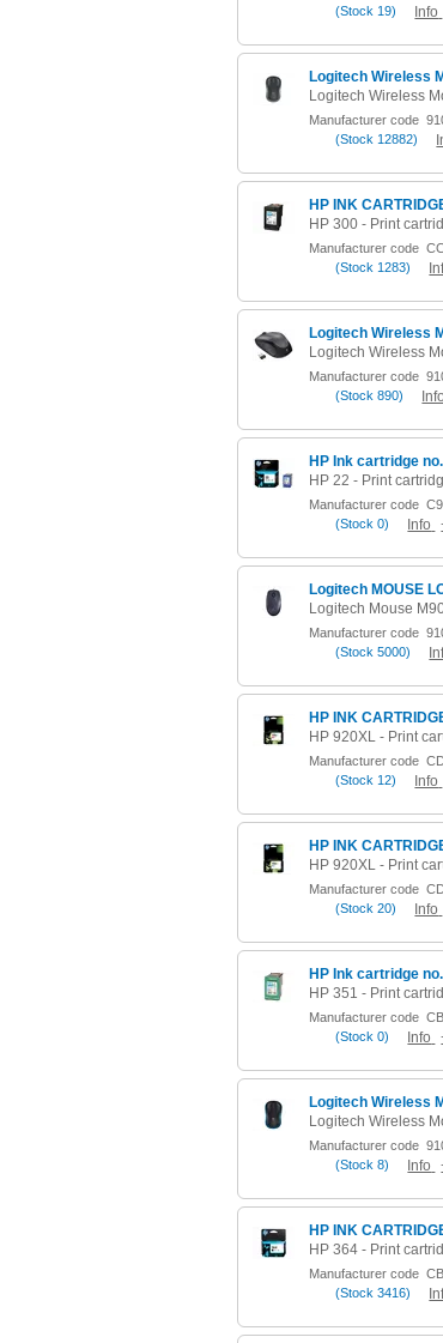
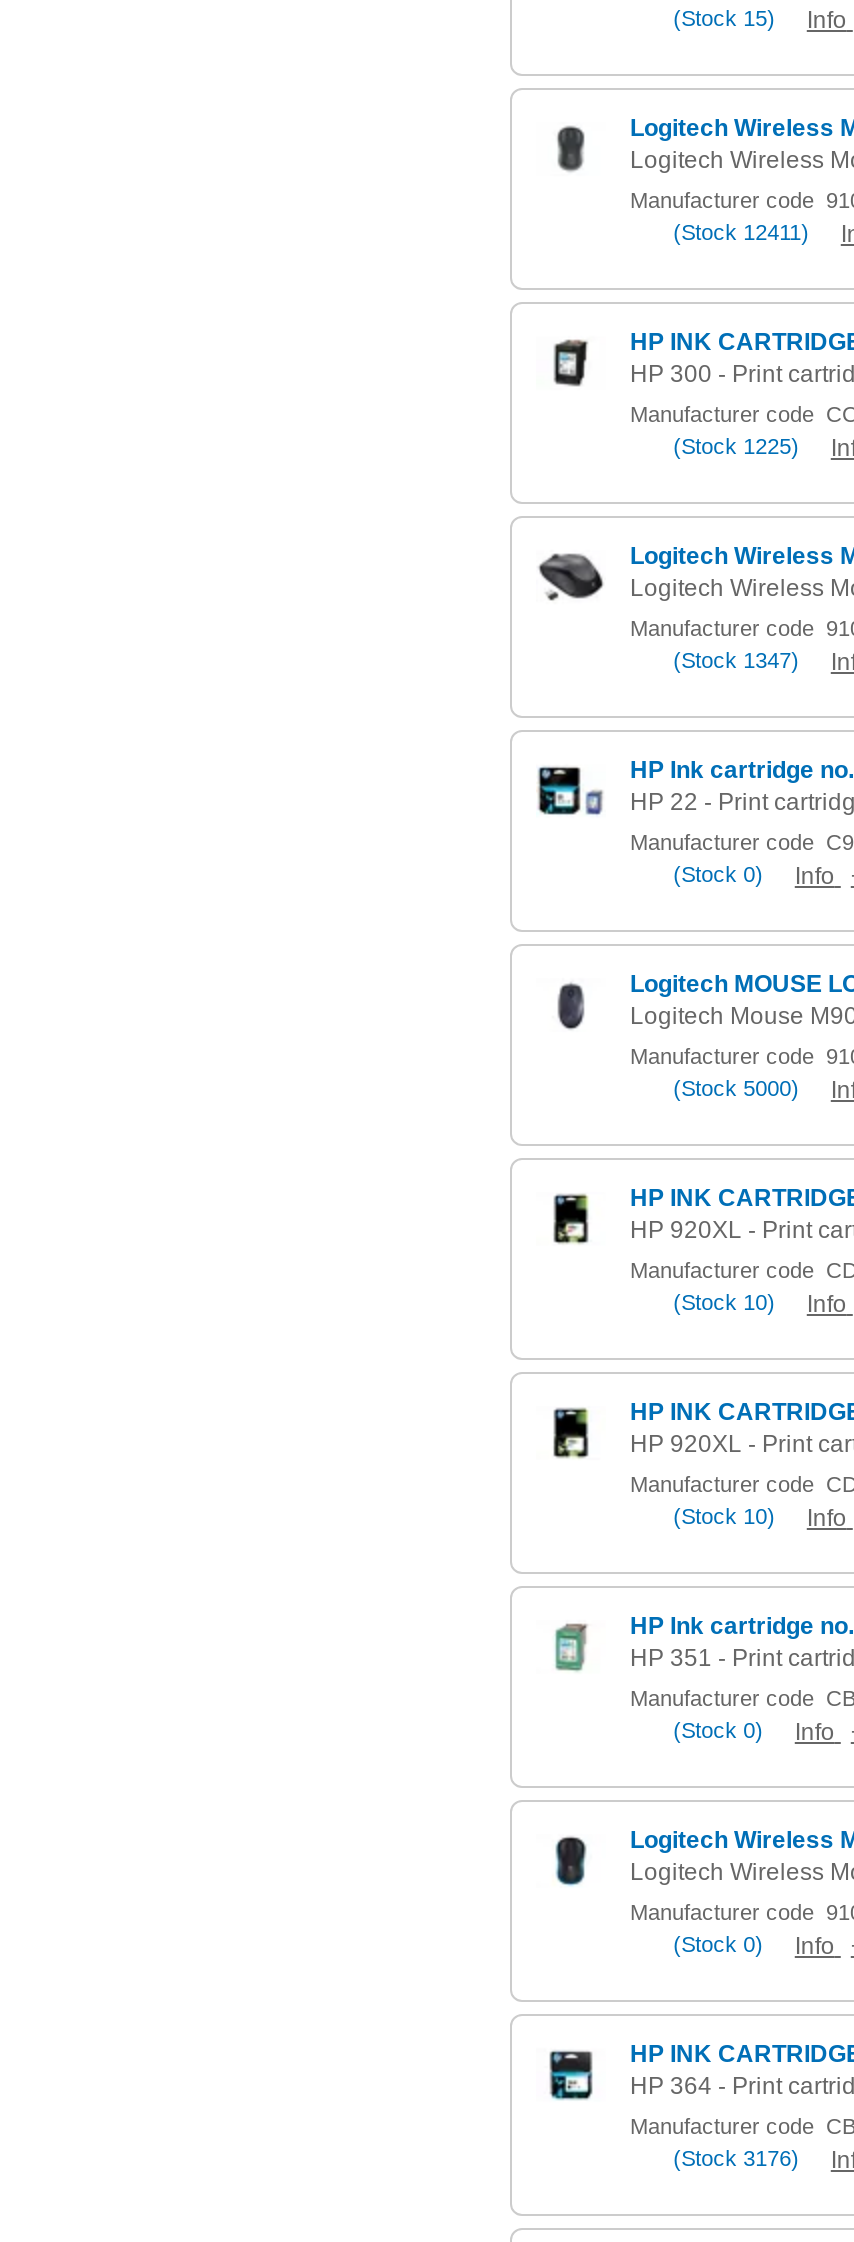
- (Stock 19) Info
+ (Stock 15) Info

- (Stock 12882)
+ (Stock 12411)

- (Stock 1283)
+ (Stock 1225)

- (Stock 890)
+ (Stock 1347)

- (Stock 12) Info
+ (Stock 10) Info

- (Stock 20) Info
+ (Stock 10) Info

- (Stock 8)
+ (Stock 0)

- (Stock 3416)
+ (Stock 3176)
